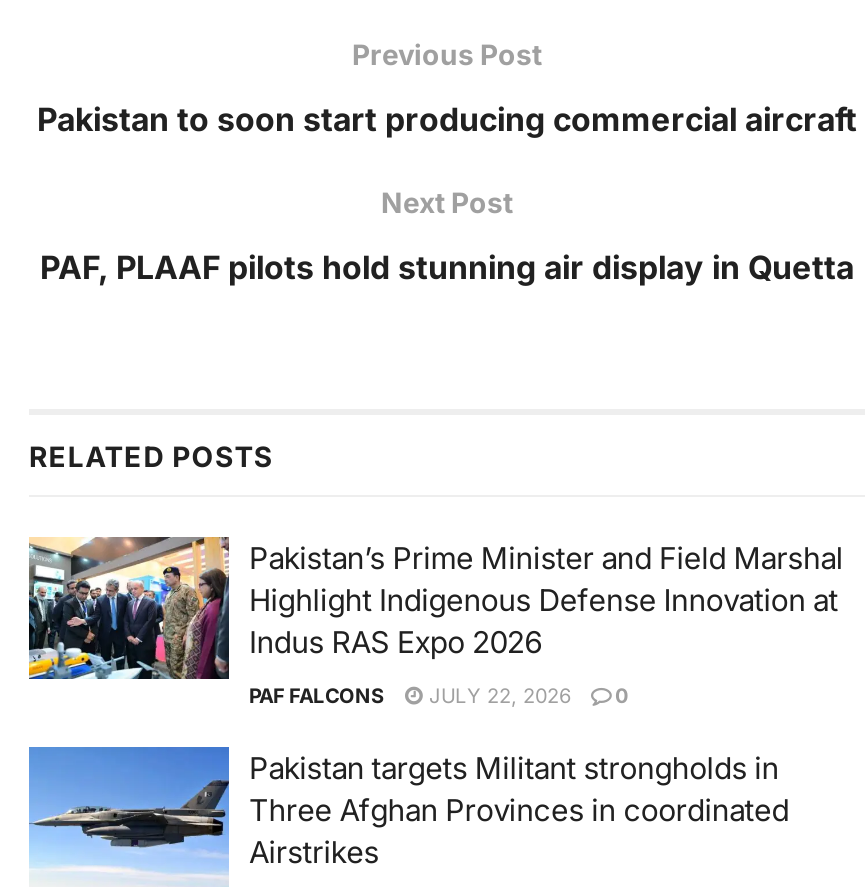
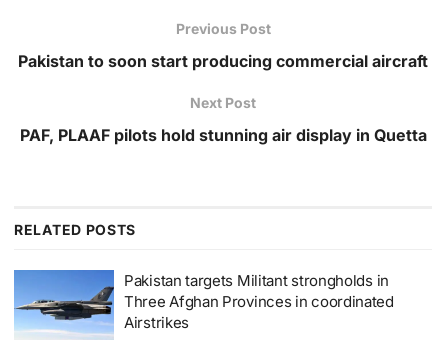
- [image]
- Pakistan’s Prime Minister and Field Marshal
- Highlight Indigenous Defense Innovation at
- Indus RAS Expo 2026
- PAF FALCONS
- JULY 22, 2026
- 0
